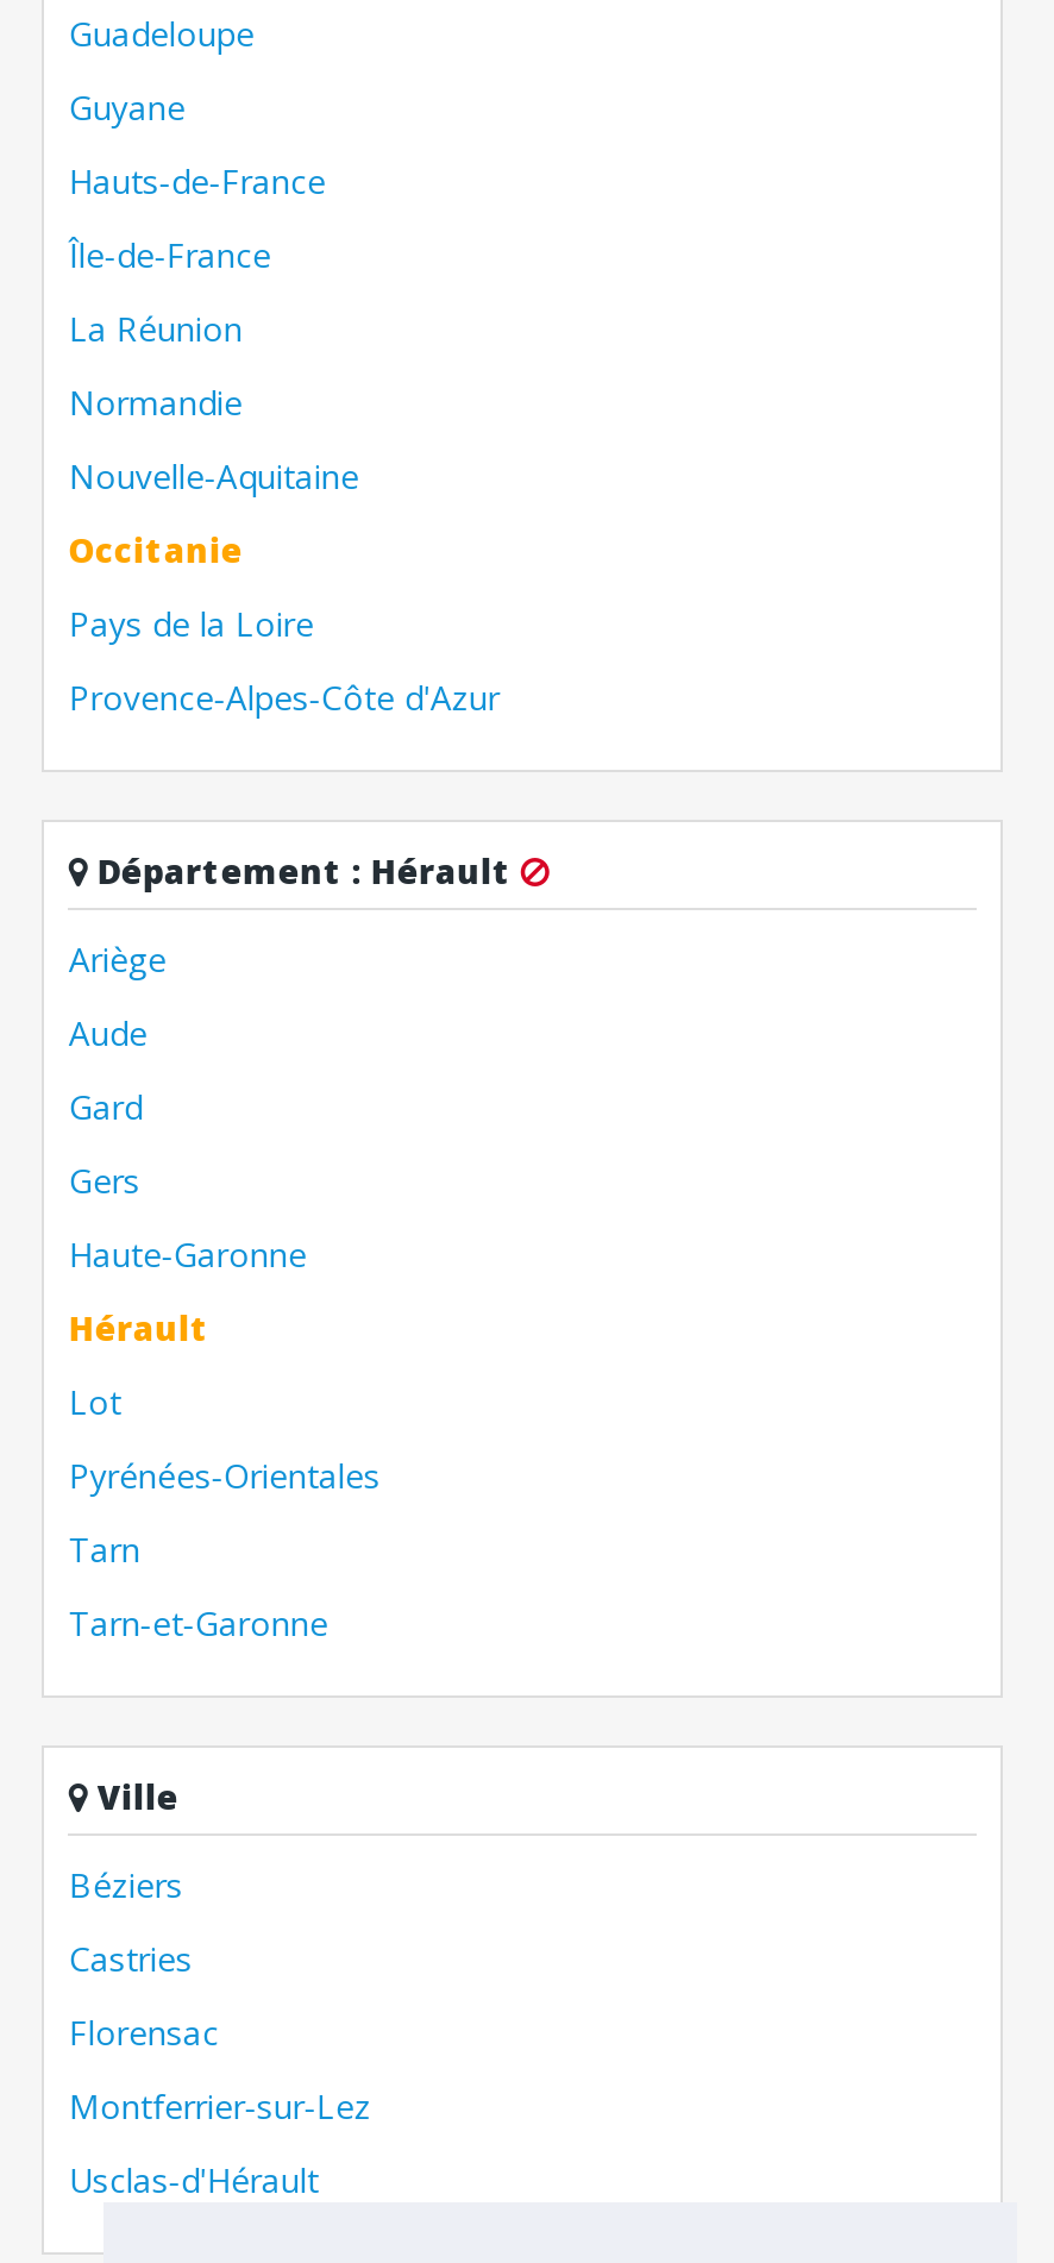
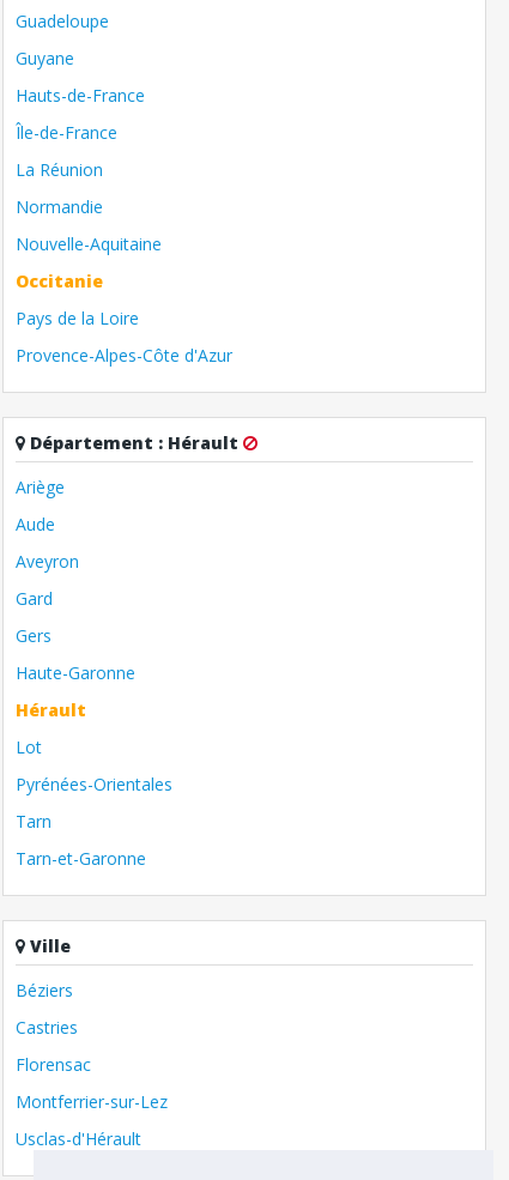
+ Aveyron
